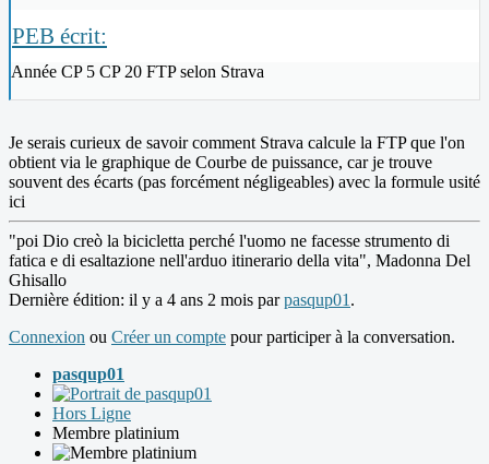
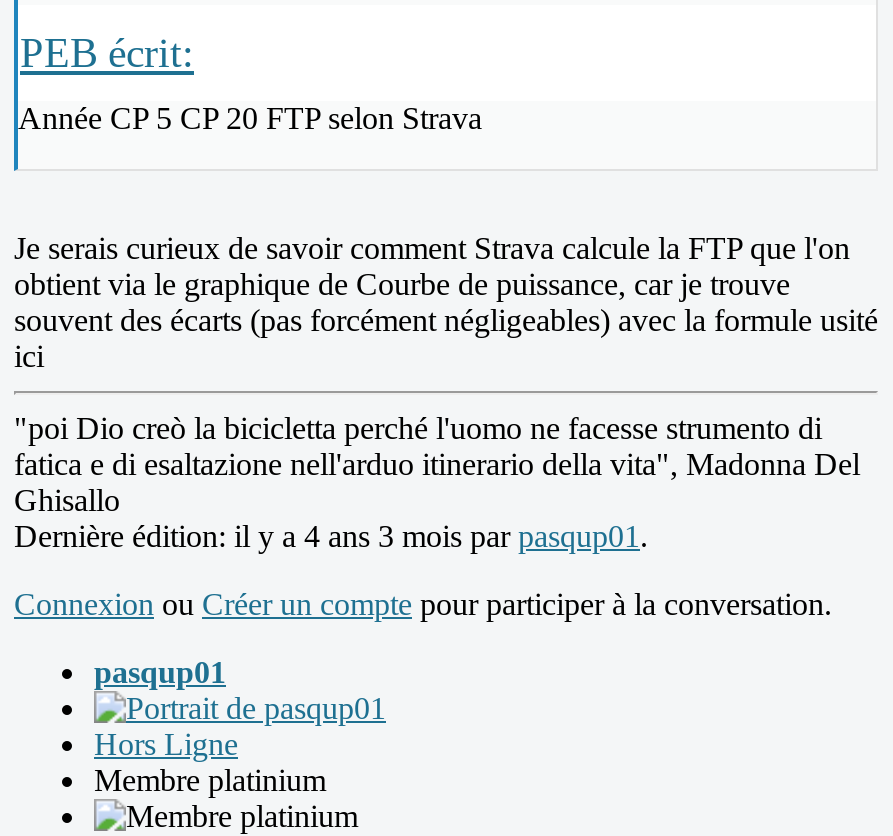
- Dernière édition: il y a 4 ans 2 mois par pasqup01.
+ Dernière édition: il y a 4 ans 3 mois par pasqup01.
